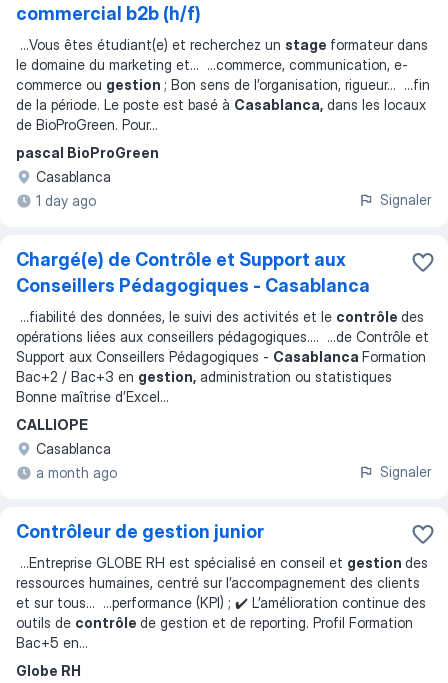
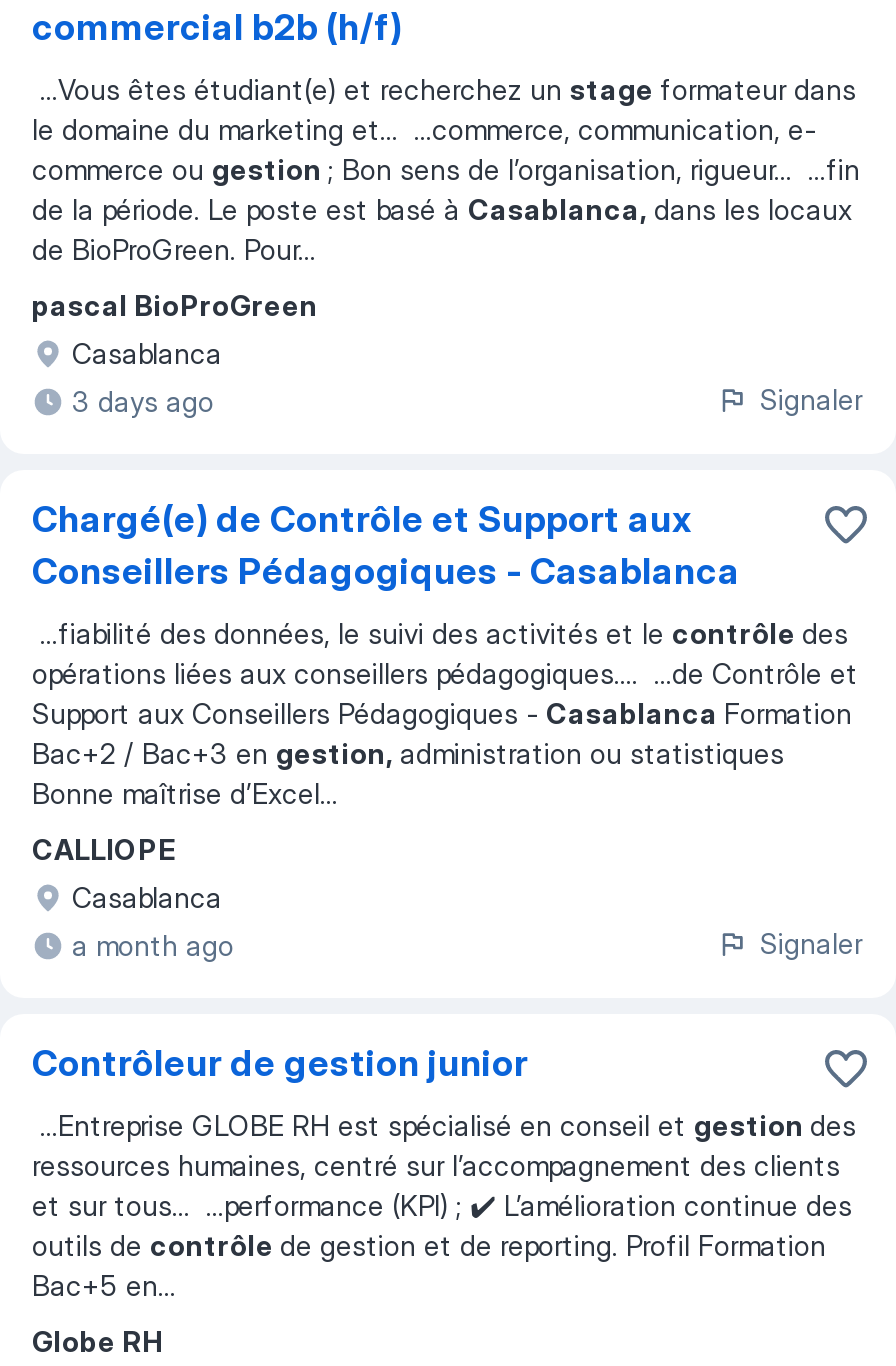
- 1 day ago
+ 3 days ago
